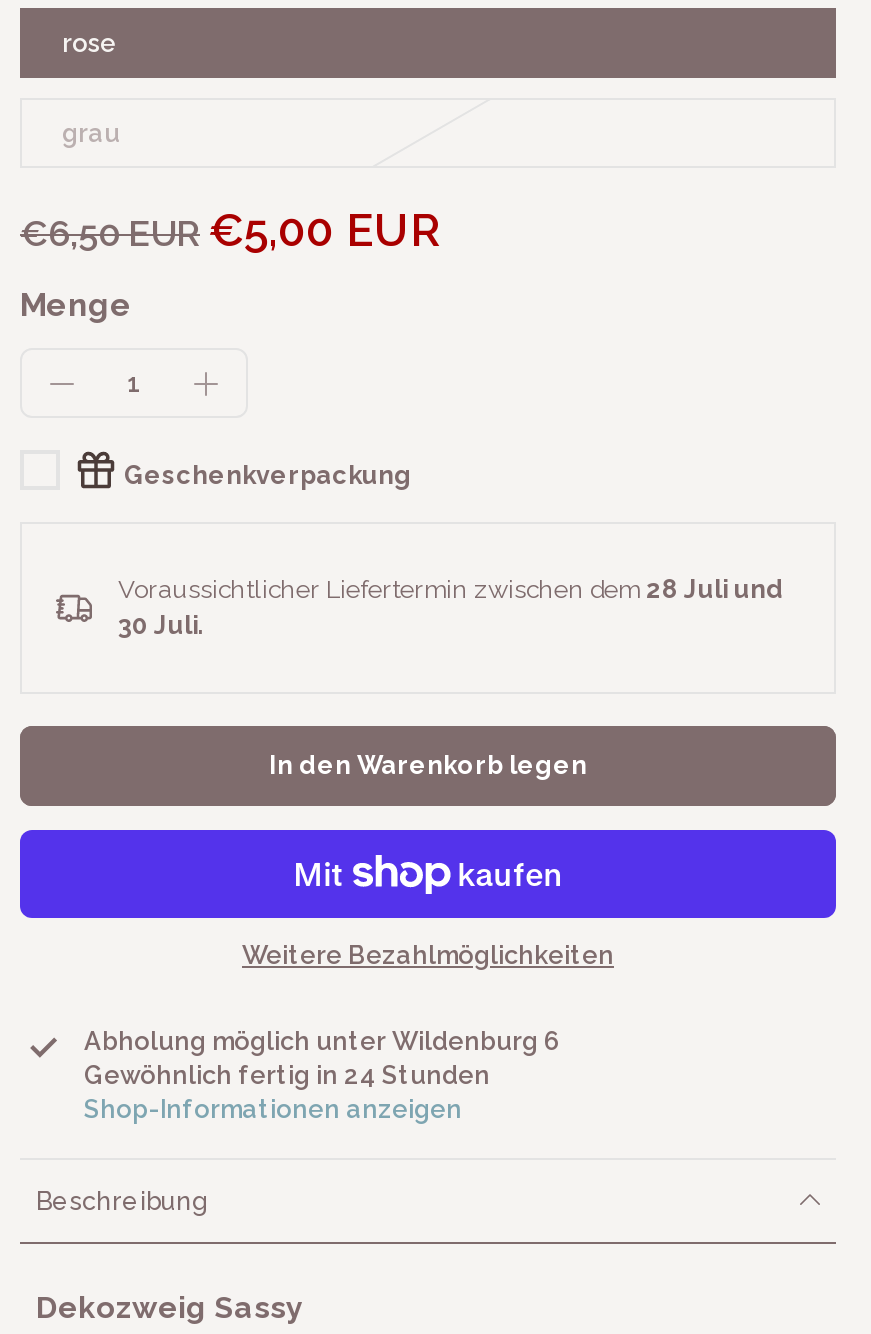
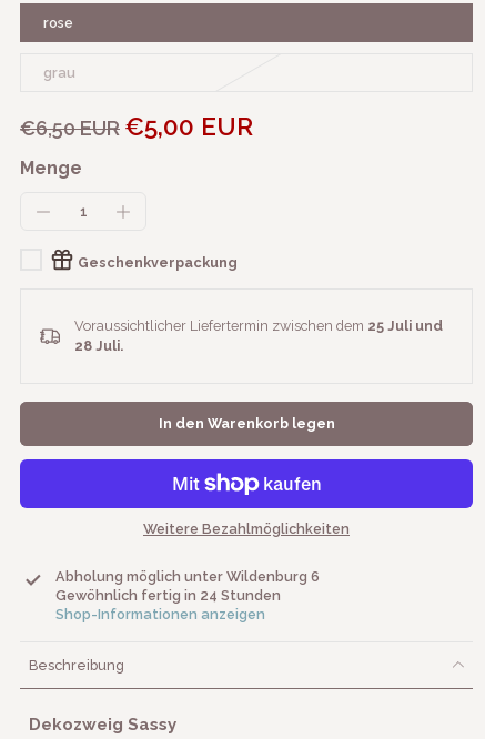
- Voraussichtlicher Liefertermin zwischen dem 28 Juli und
+ Voraussichtlicher Liefertermin zwischen dem 25 Juli und

- 30 Juli.
+ 28 Juli.
